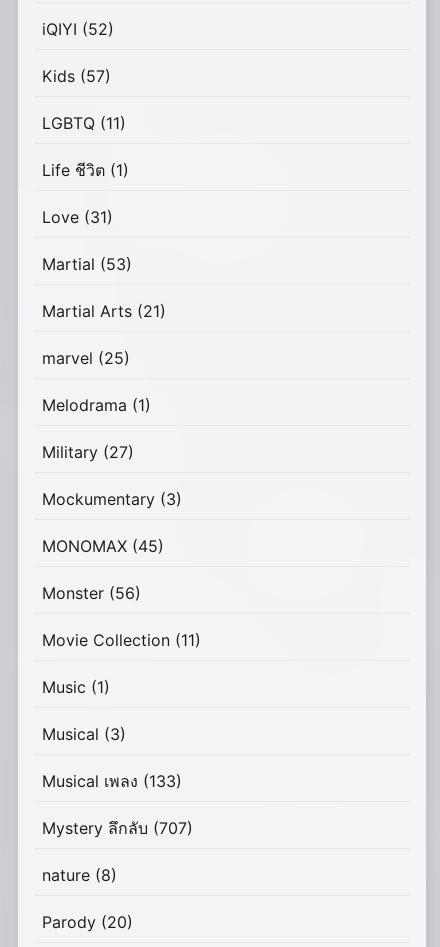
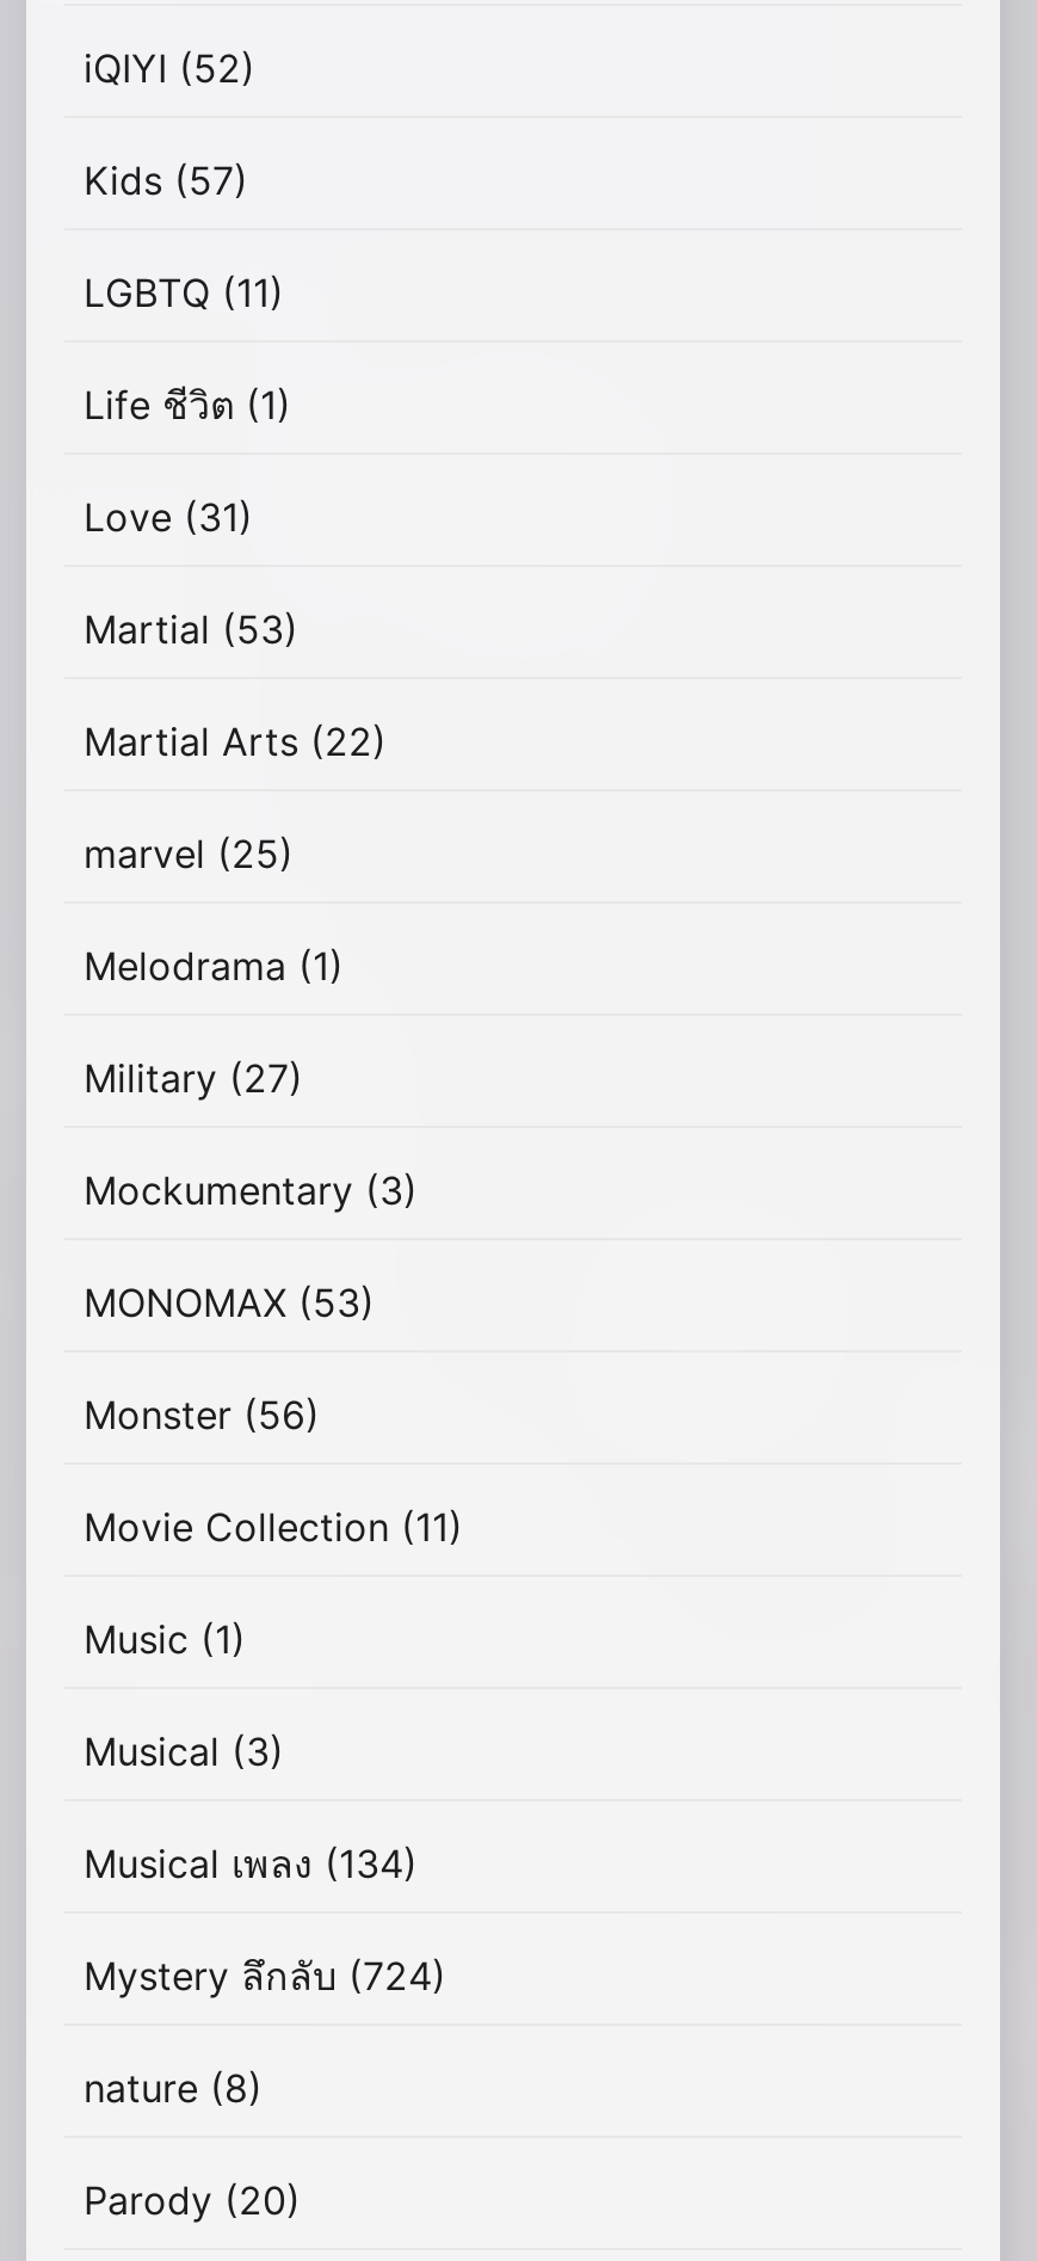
- Martial Arts (21)
+ Martial Arts (22)

- MONOMAX (45)
+ MONOMAX (53)

- Musical เพลง(133)
+ Musical เพลง(134)

- Mystery ลึกลับ(707)
+ Mystery ลึกลับ(724)
